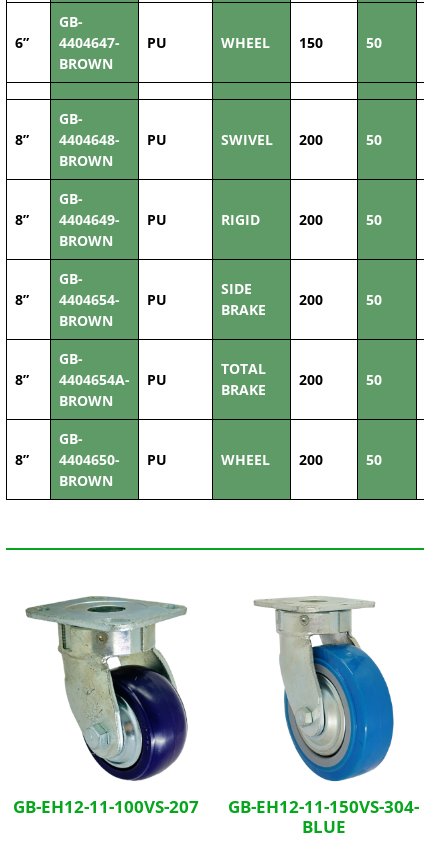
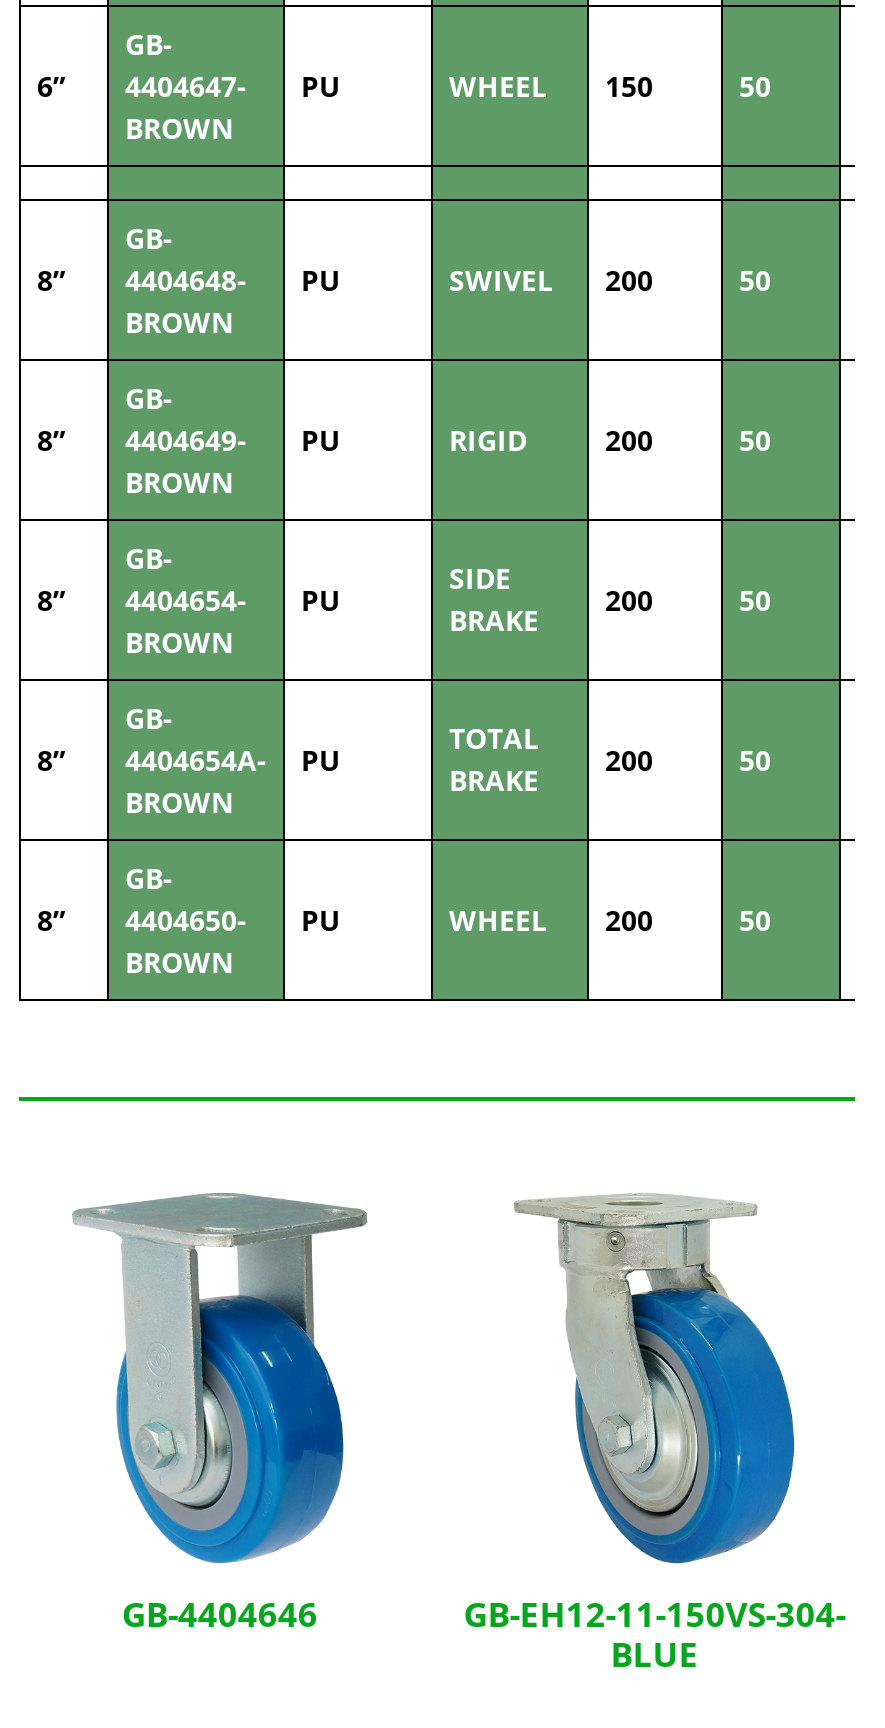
- [image]
- GB-EH12-11-100VS-207
+ [image]
+ GB-4404646
